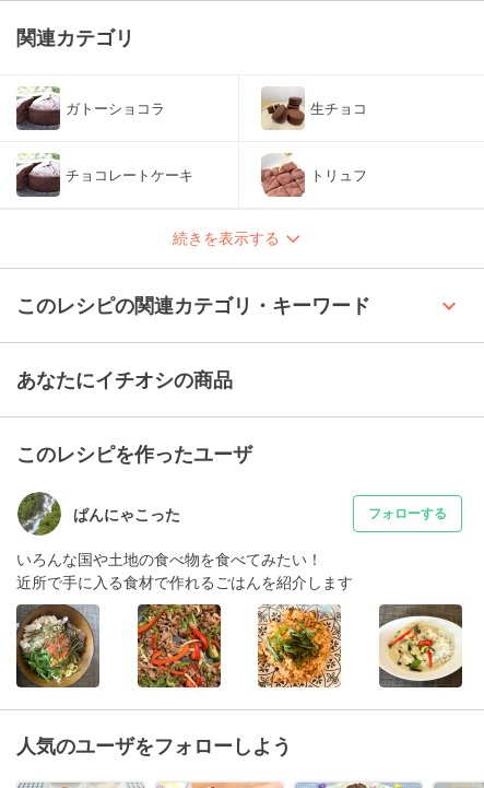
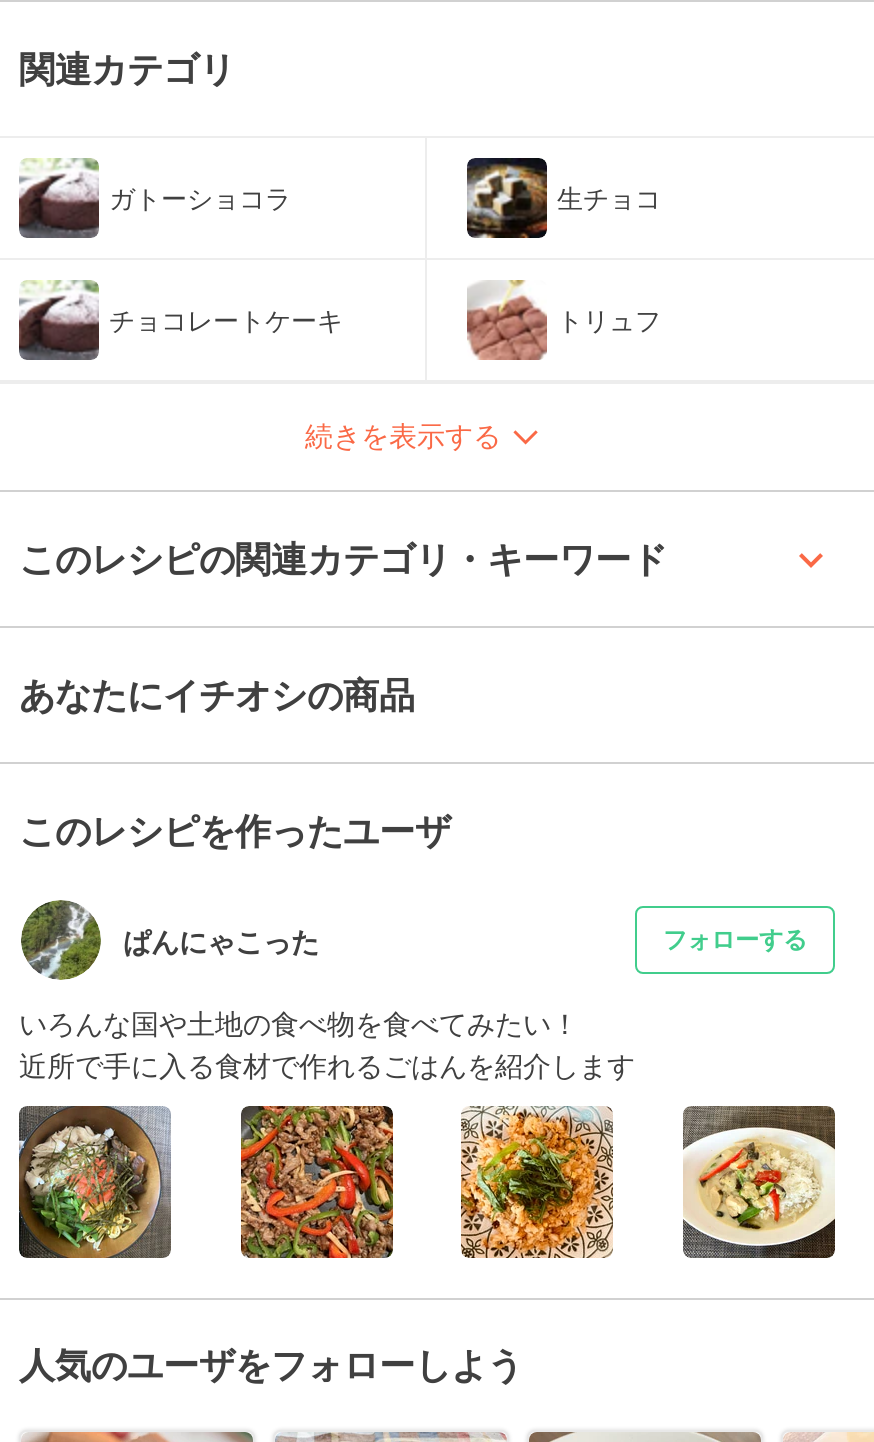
- [image]
+ [image]
